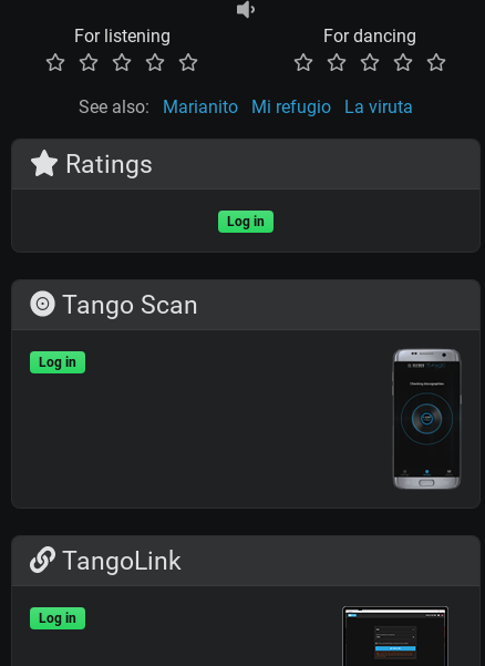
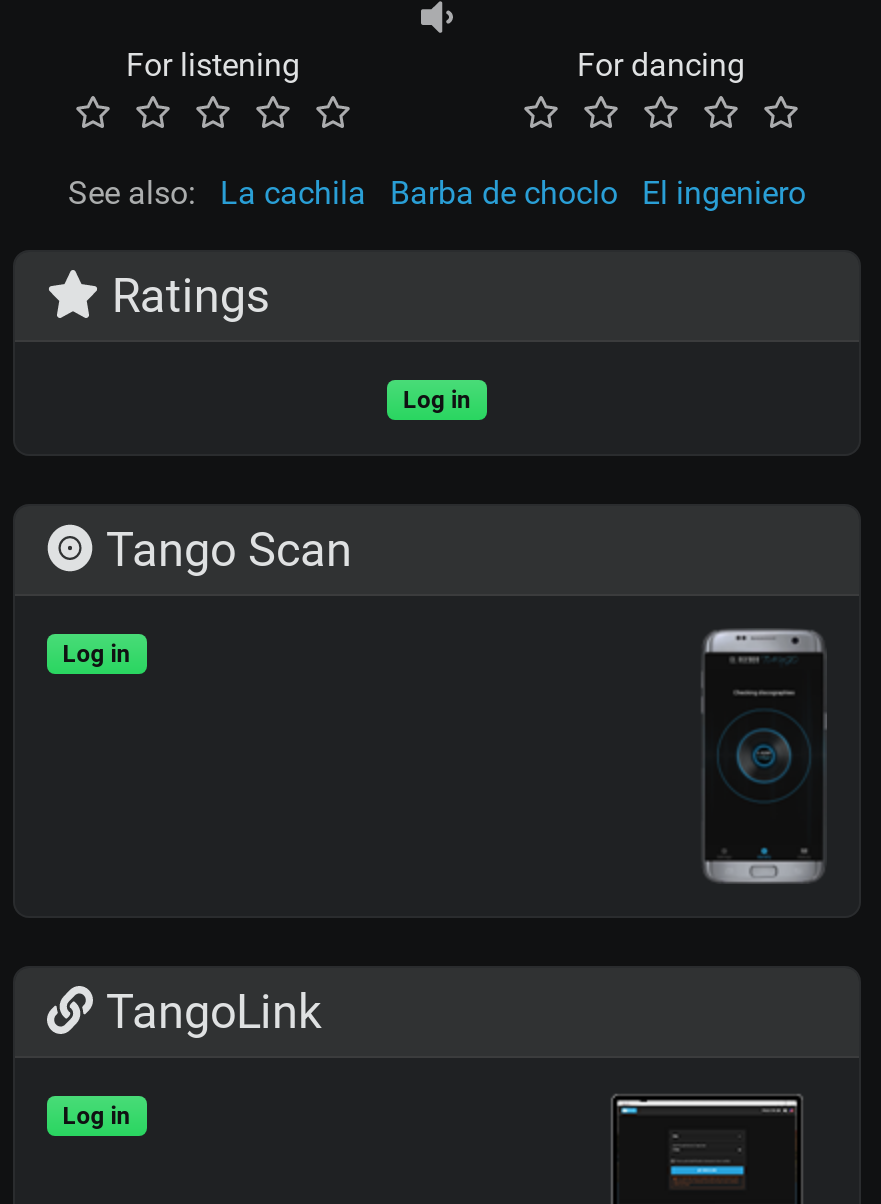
- Marianito
- Mi refugio
- La viruta
+ La cachila
+ Barba de choclo
+ El ingeniero
